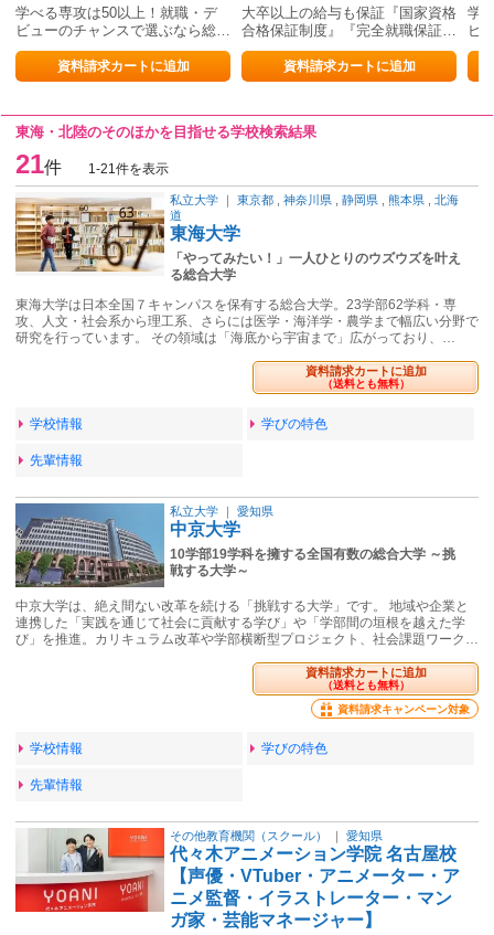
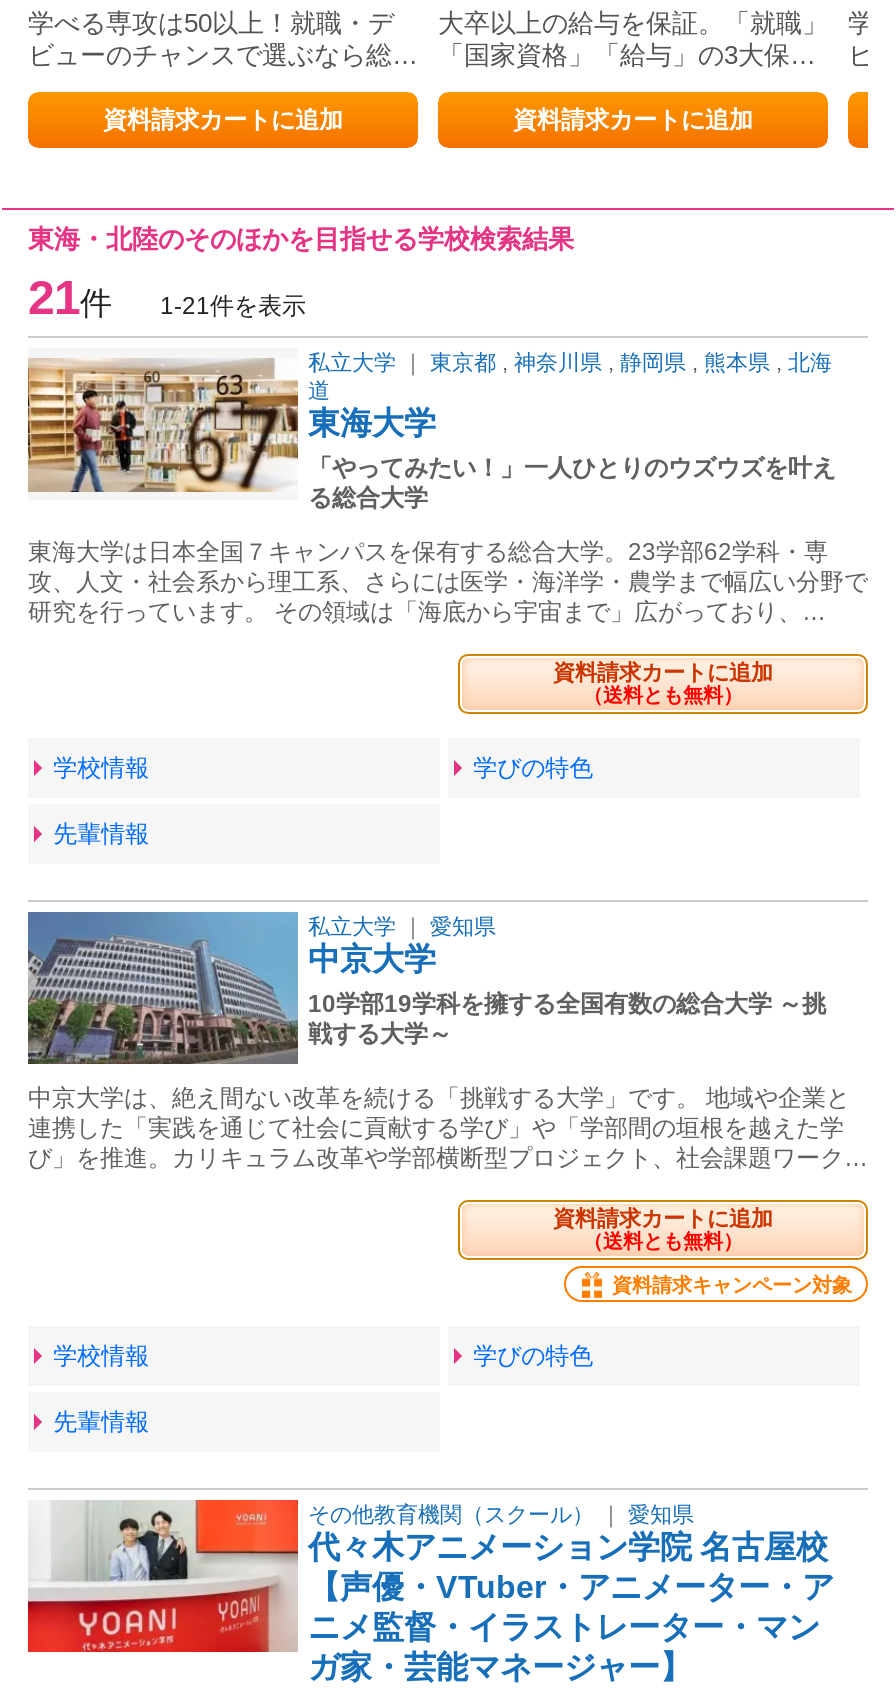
- 大卒以上の給与も保証『国家資格
- 合格保証制度』『完全就職保証…
+ 大卒以上の給与を保証。「就職」
+ 「国家資格」「給与」の3大保…
